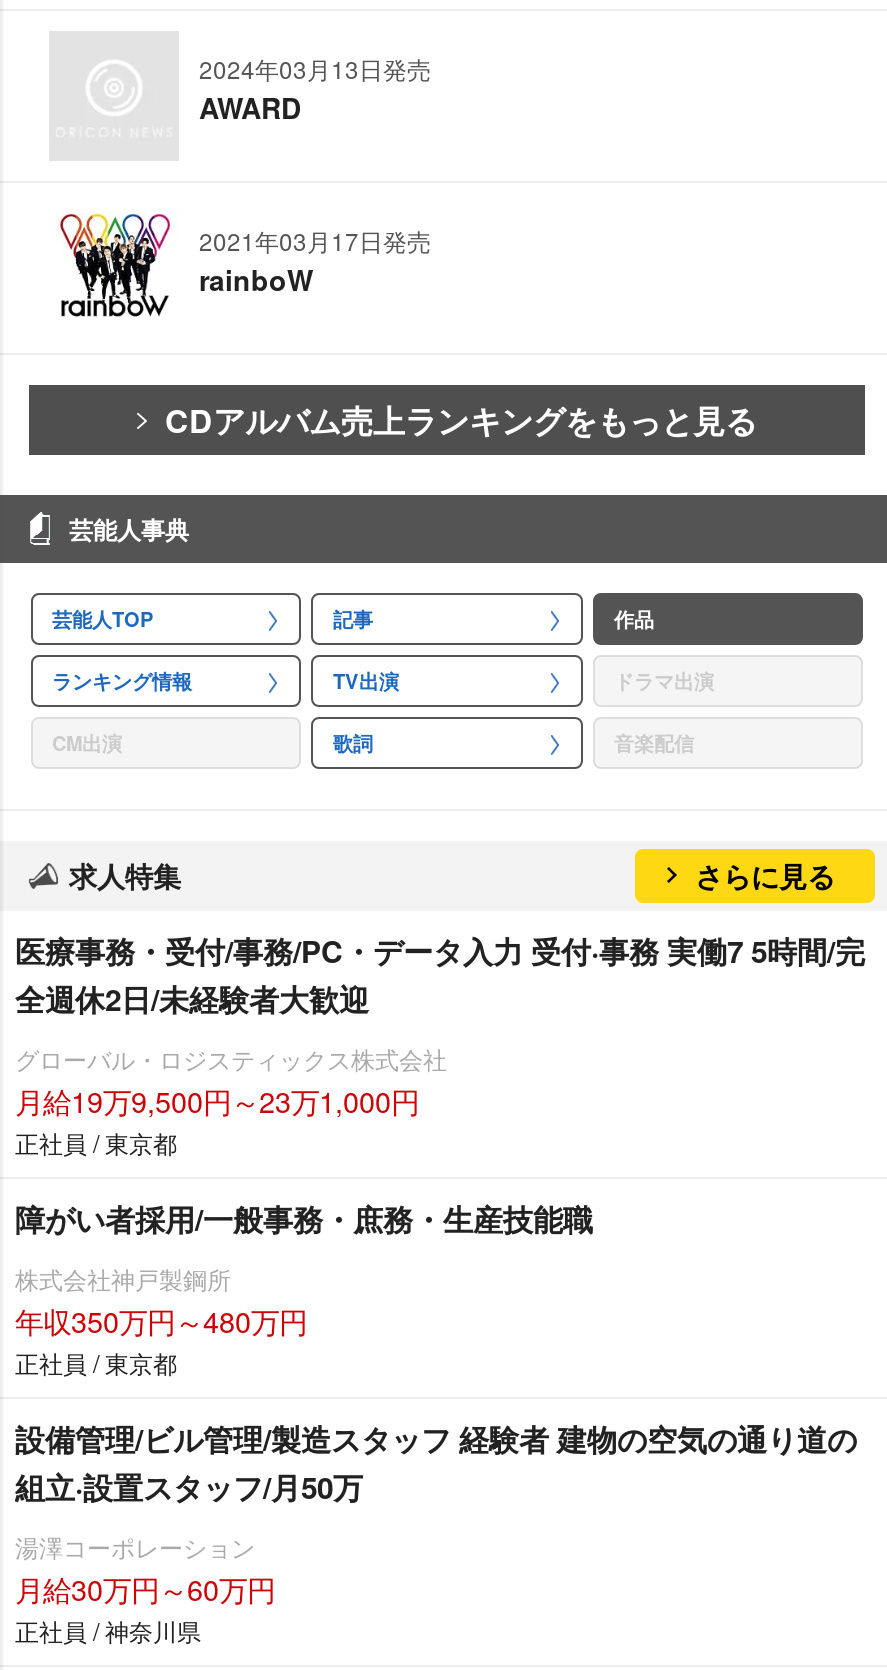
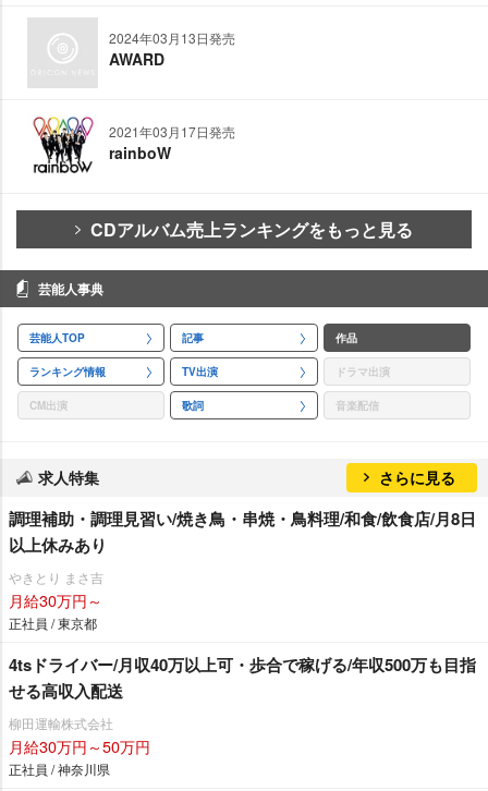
- 医療事務・受付/事務/PC・データ入力 受付·事務 実働7 5時間/完
- 全週休2日/未経験者大歓迎
+ 調理補助・調理見習い/焼き鳥・串焼・鳥料理/和食/飲食店/月8日
+ 以上休みあり

- グローバル・ロジスティックス株式会社
- 月給19万9,500円～23万1,000円
+ きとり まさ吉
+ 月給30万円～

- 障がい者採用/一般事務・庶務・生産技能職
- 株式会社神戸製鋼所
- 年収350万円～480万円
- 正社員 / 東京都
- 設備管理/ビル管理/製造スタッフ 経験者 建物の空気の通り道の
- 組立·設置スタッフ/月50万
- 湯澤コーポレーション
- 月給30万円～60万円
+ 4tsドライバー/月収40万以上可・歩合で稼げる/年収500万も目指
+ せる高収入配送
+ 柳田運輸株式会社
+ 月給30万円～50万円
